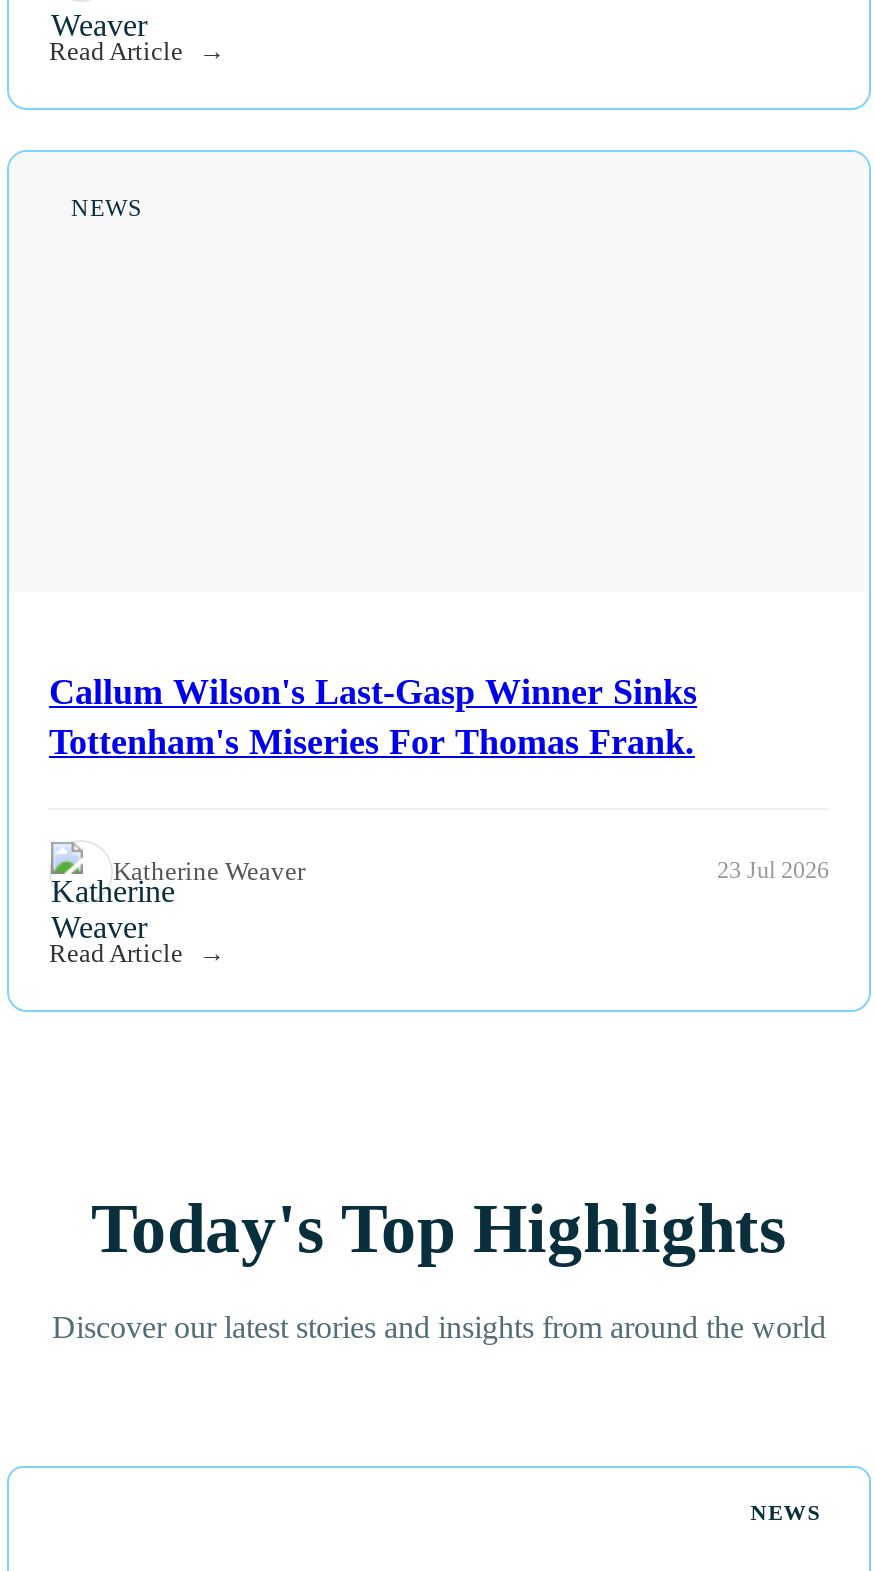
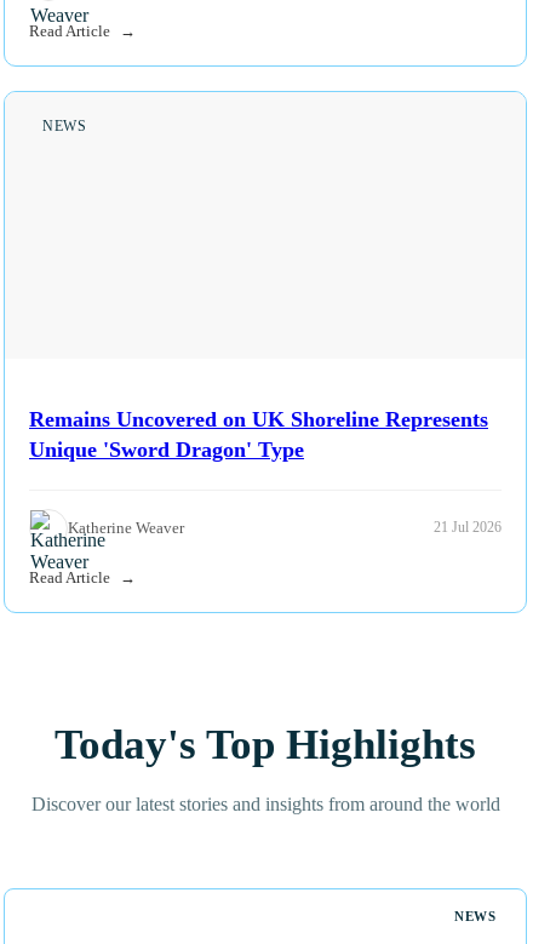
- Callum Wilson's Last-Gasp Winner Sinks
- Tottenham's Miseries For Thomas Frank.
+ Remains Uncovered on UK Shoreline Represents
+ Unique 'Sword Dragon' Type

- 23 Jul 2026
+ 21 Jul 2026
